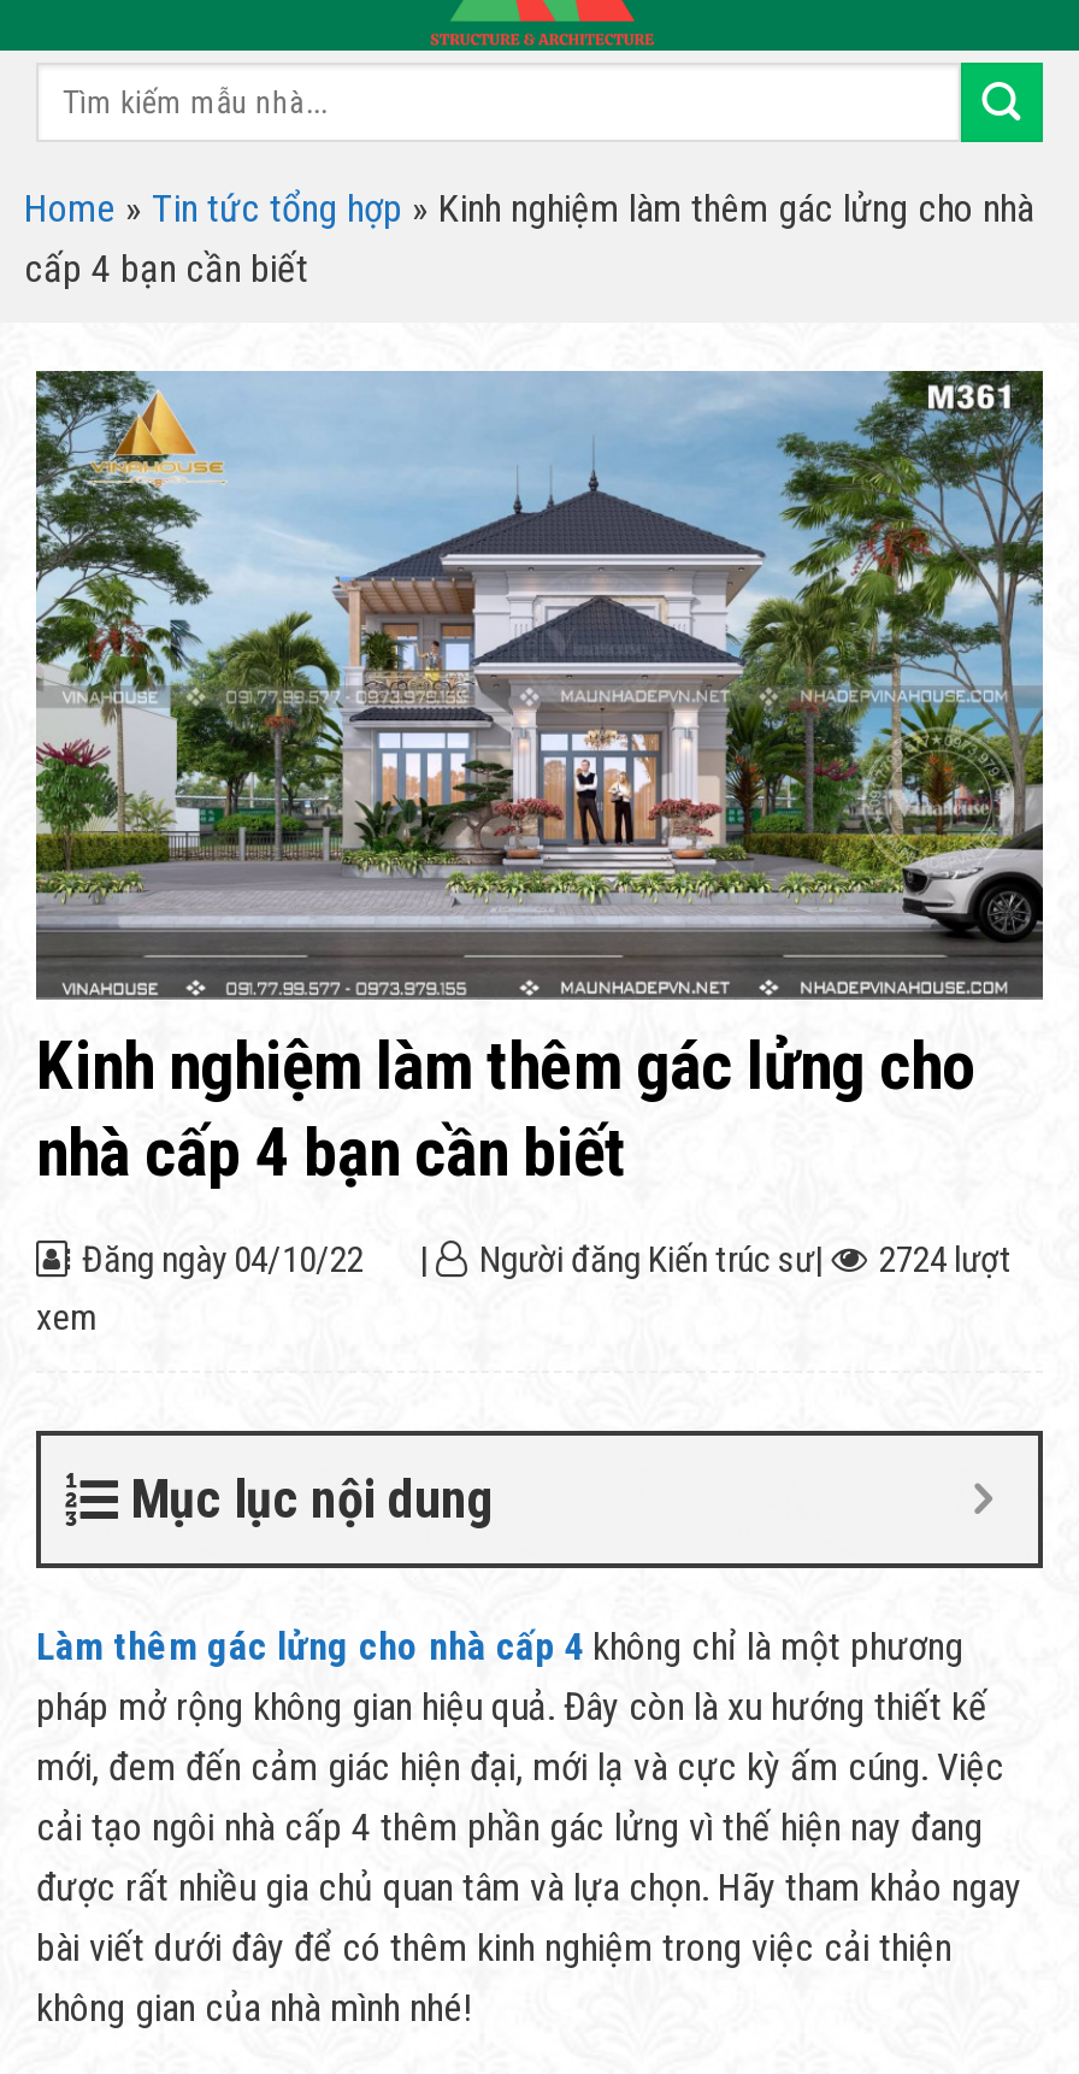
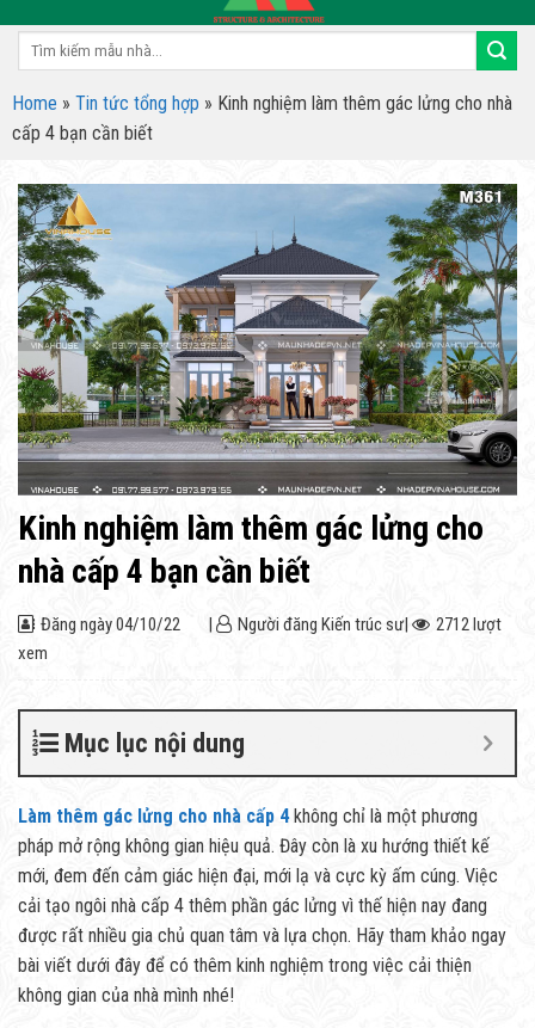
- 2724 lượt
+ 2712 lượt
